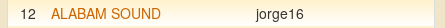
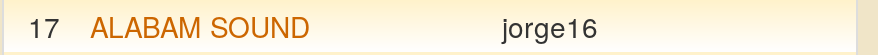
- 12 ALABAM SOUND
+ 17 ALABAM SOUND
